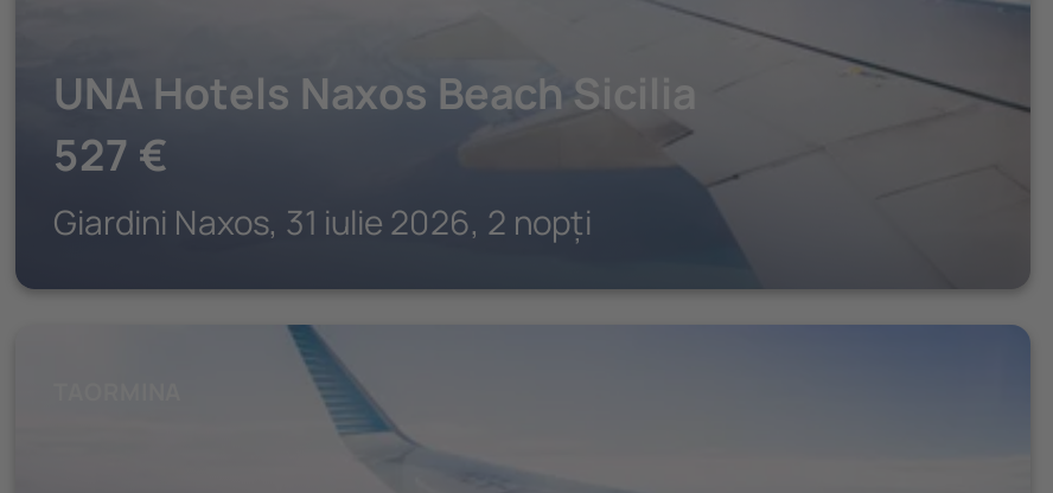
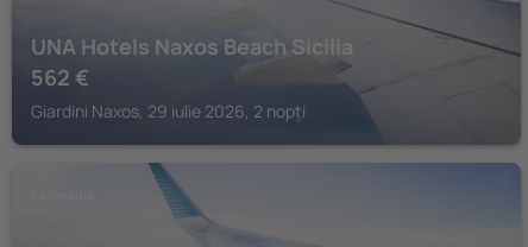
- 527 €
+ 562 €

- Giardini Naxos, 31 iulie 2026, 2 nopți
+ Giardini Naxos, 29 iulie 2026, 2 nopți
